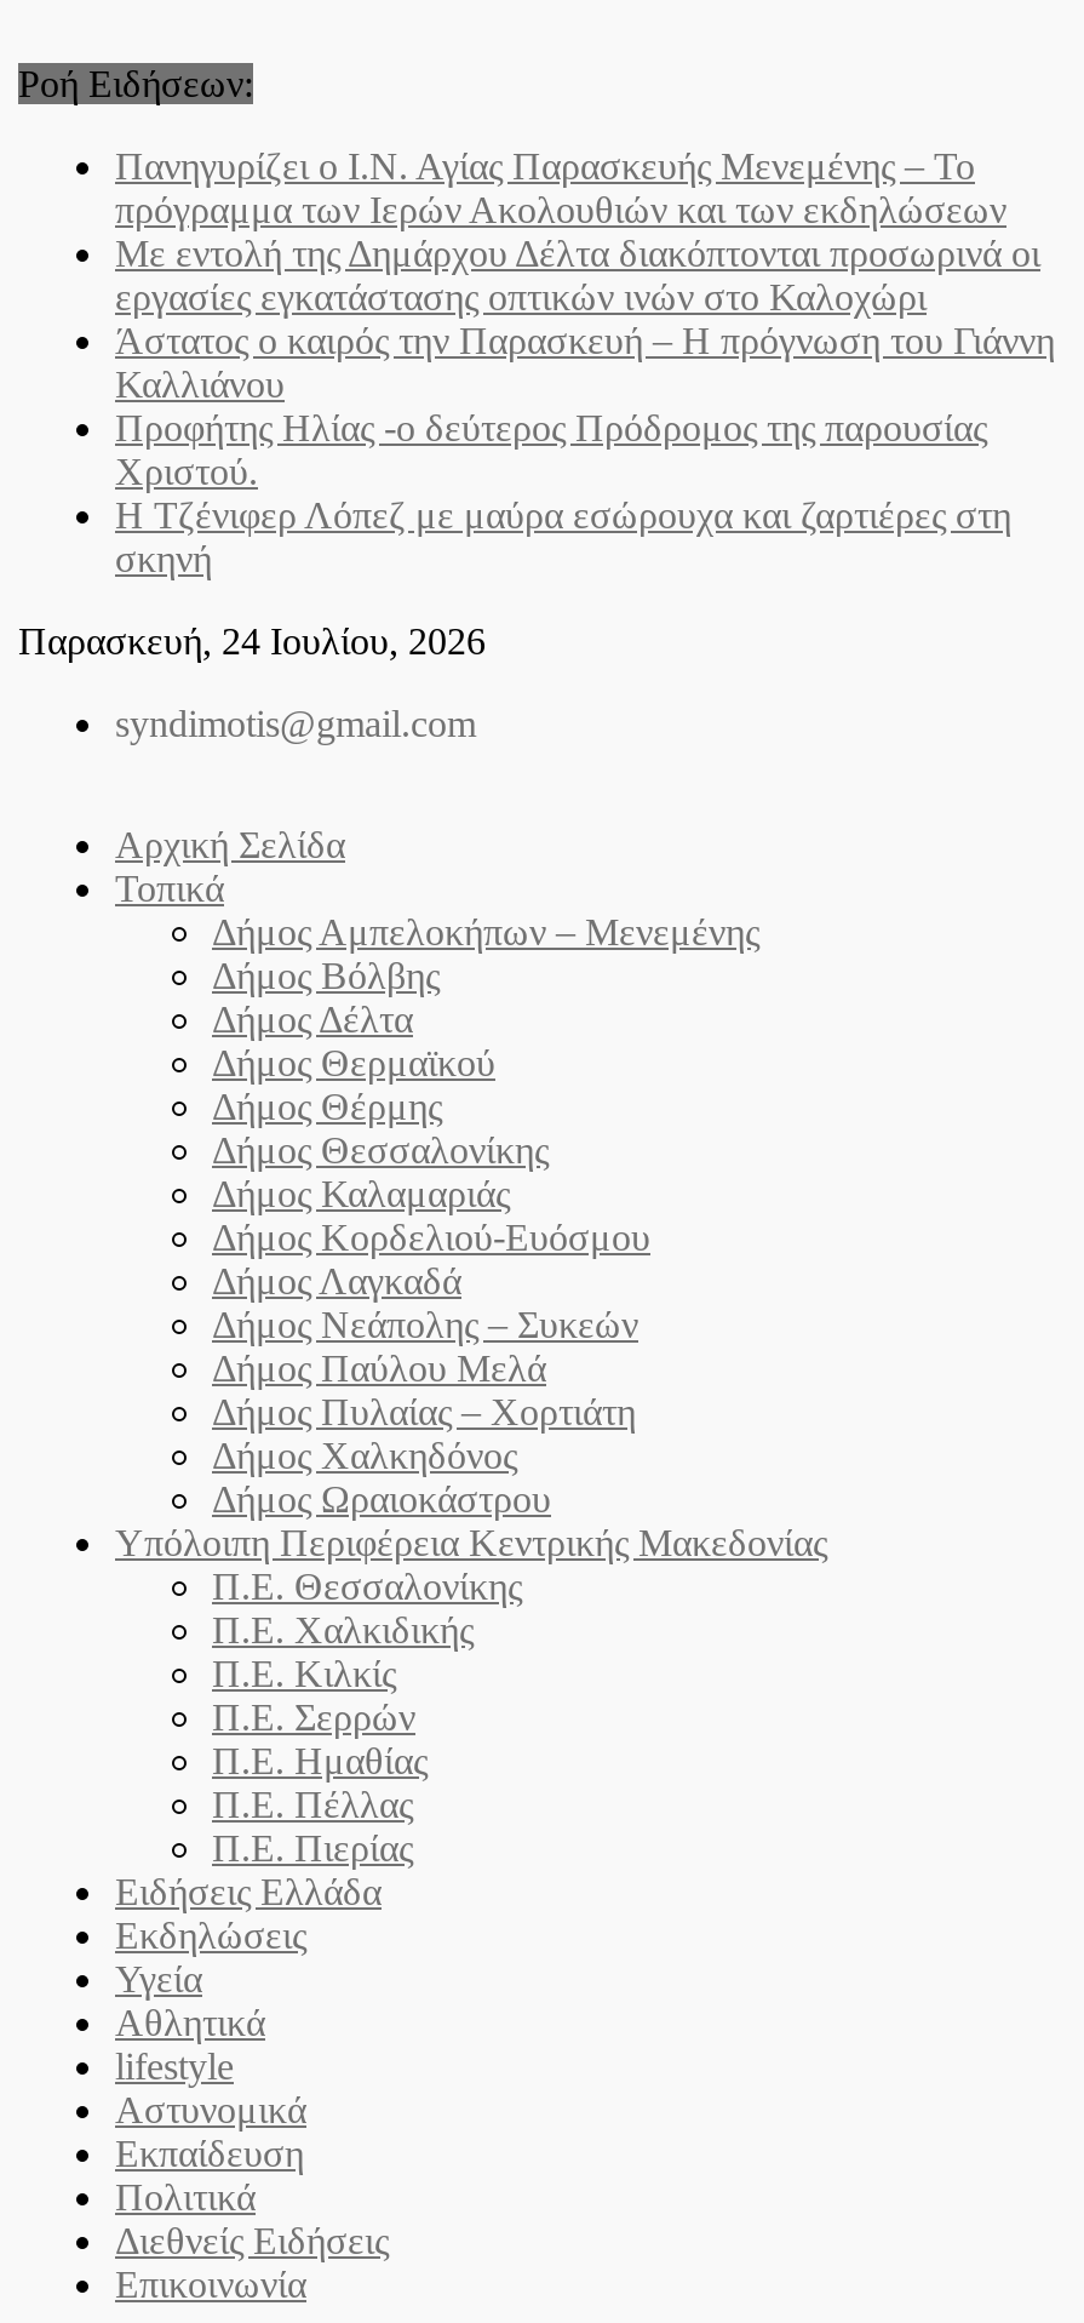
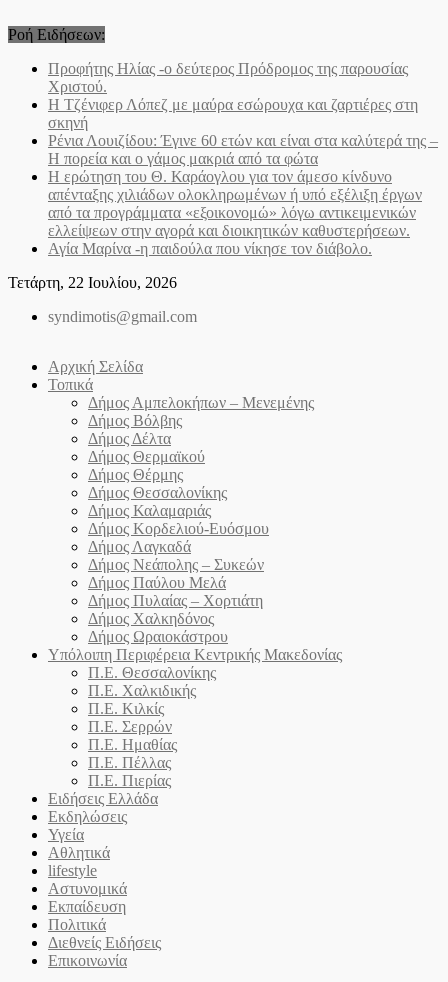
- Πανηγυρίζει ο Ι.Ν. Αγίας Παρασκευής Μενεμένης – Το
- πρόγραμμα των Ιερών Ακολουθιών και των εκδηλώσεων
- Με εντολή της Δημάρχου Δέλτα διακόπτονται προσωρινά οι
- εργασίες εγκατάστασης οπτικών ινών στο Καλοχώρι
- Άστατος ο καιρός την Παρασκευή – Η πρόγνωση του Γιάννη
- Καλλιάνου

moved up: Προφήτης Ηλίας -ο δεύτερος Πρόδρομος της παρουσίας | Χριστού. | Η Τζένιφερ Λόπεζ με μαύρα εσώρουχα και ζαρτιέρες στη | σκηνή

- Παρασκευή, 24 Ιουλίου, 2026
+ Ρένια Λουιζίδου: Έγινε 60 ετών και είναι στα καλύτερά της –
+ Η πορεία και ο γάμος μακριά από τα φώτα
+ Η ερώτηση του Θ. Καράογλου για τον άμεσο κίνδυνο
+ απένταξης χιλιάδων ολοκληρωμένων ή υπό εξέλιξη έργων
+ από τα προγράμματα «εξοικονομώ» λόγω αντικειμενικών
+ ελλείψεων στην αγορά και διοικητικών καθυστερήσεων.
+ Αγία Μαρίνα -η παιδούλα που νίκησε τον διάβολο.
+ Τετάρτη, 22 Ιουλίου, 2026
